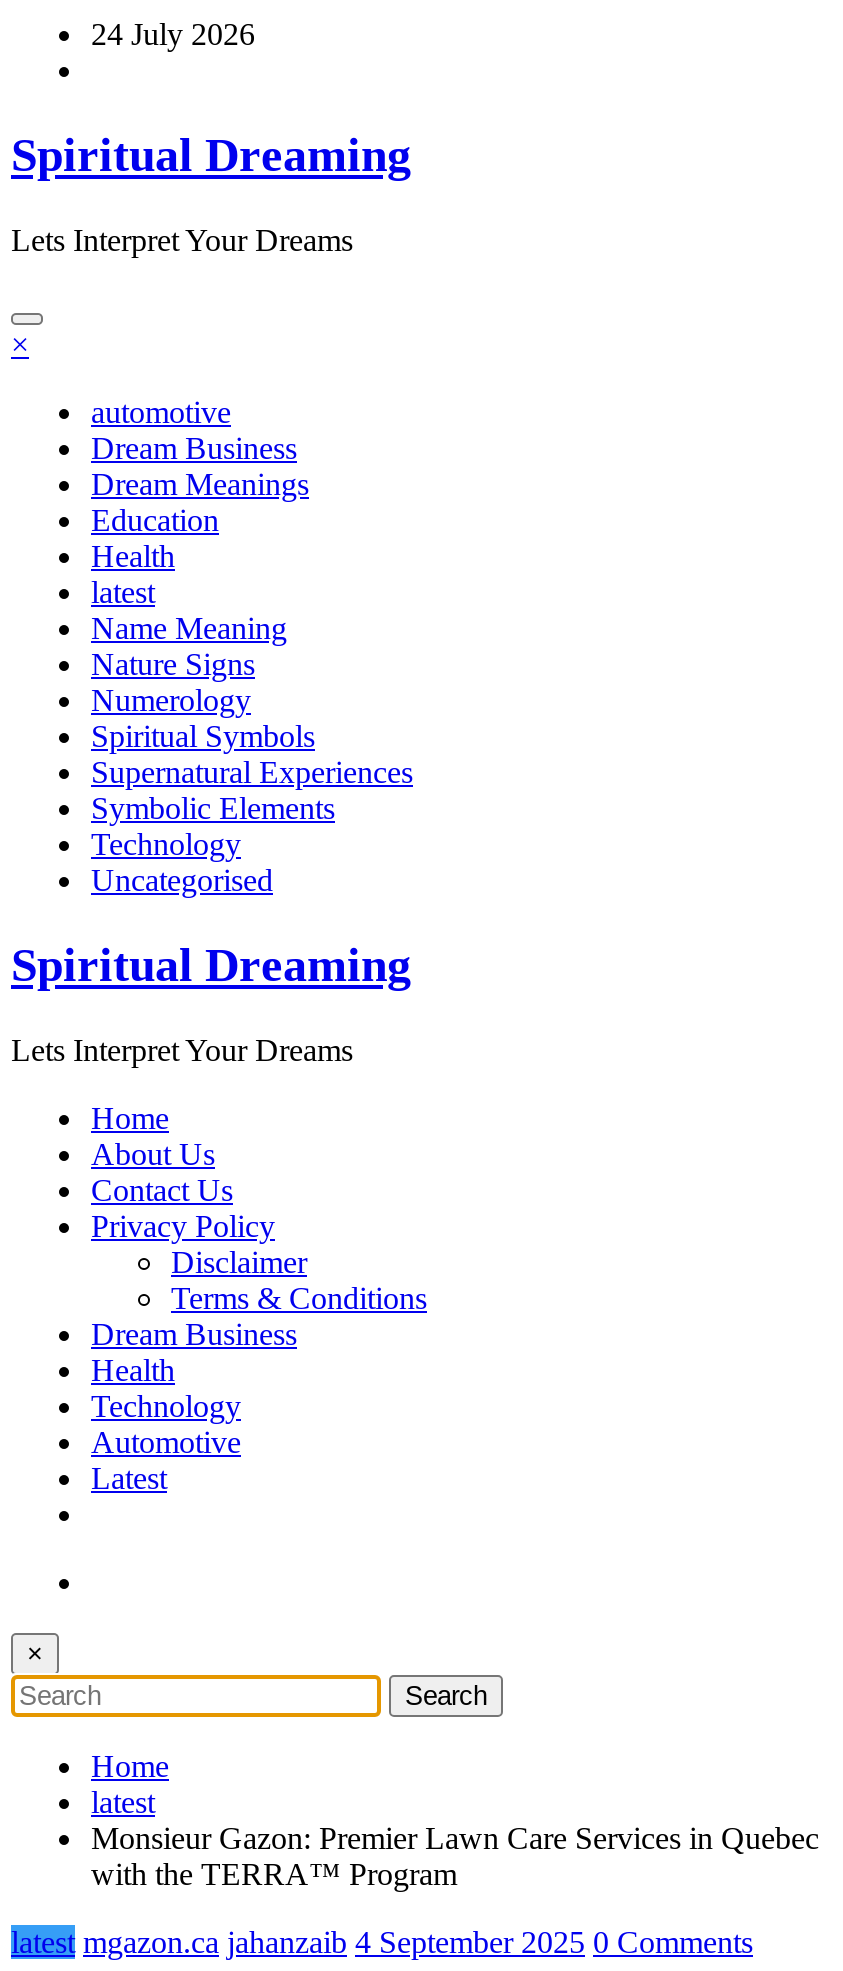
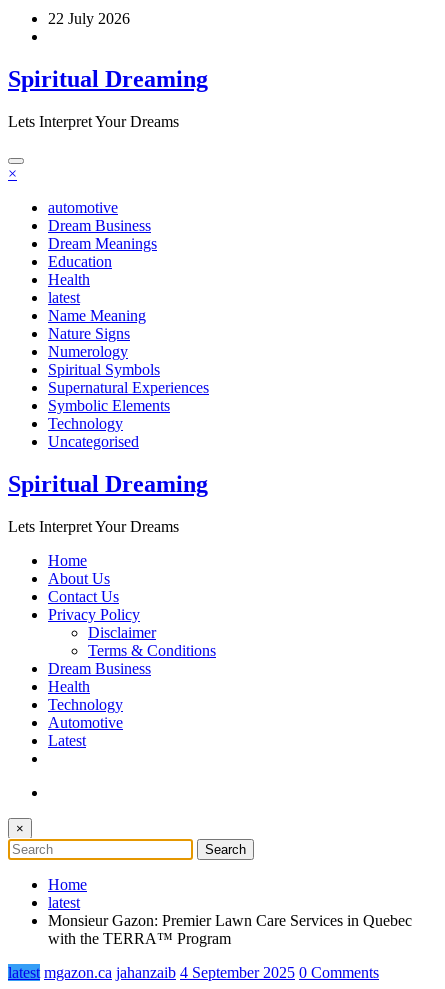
- 24 July 2026
+ 22 July 2026
